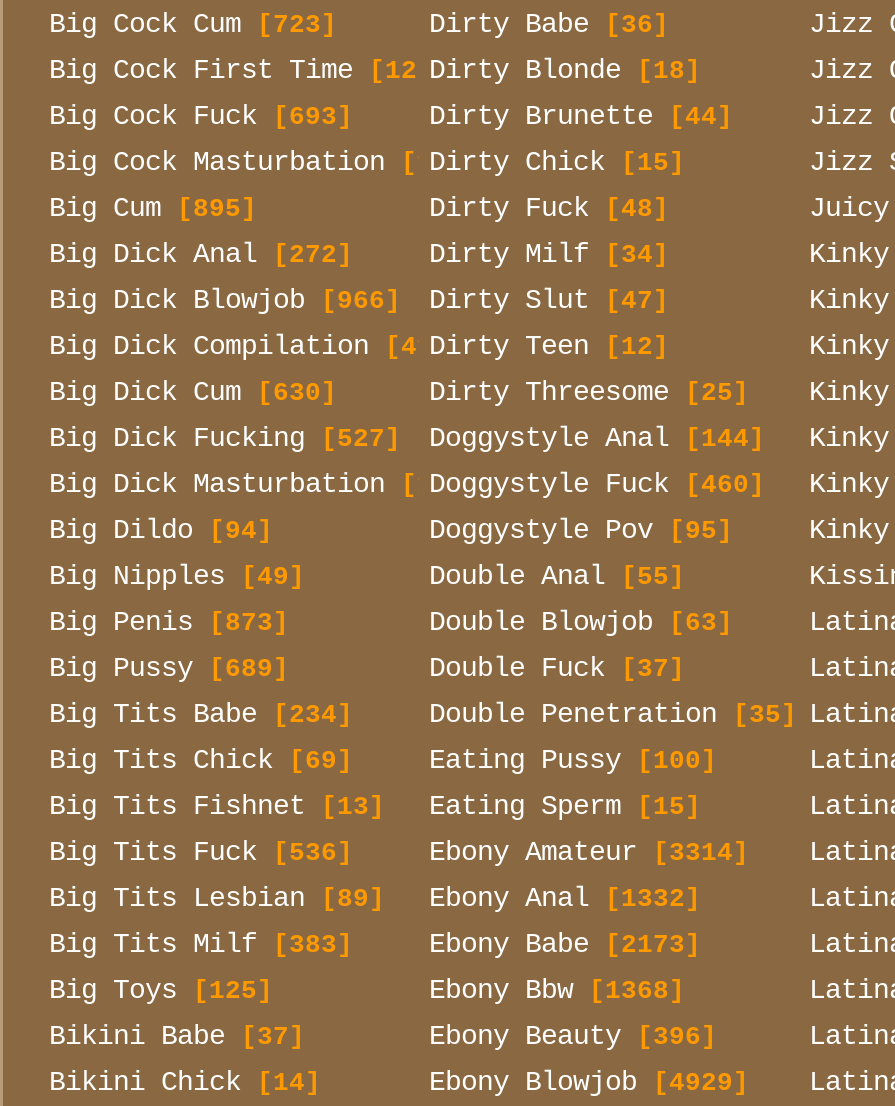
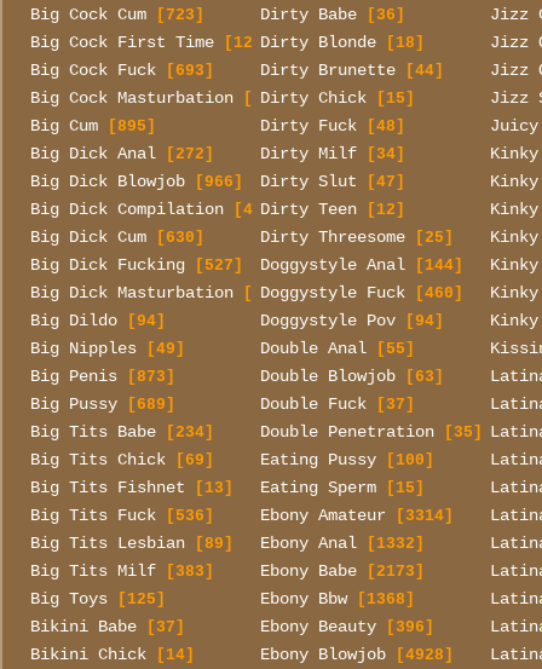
- Doggystyle Pov [95]
+ Doggystyle Pov [94]

- Ebony Blowjob [4929]
+ Ebony Blowjob [4928]
